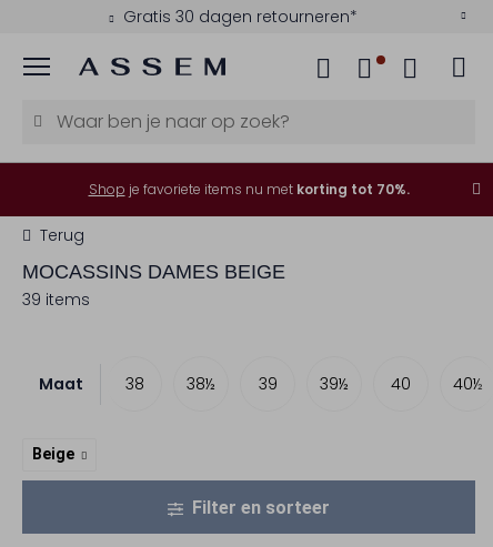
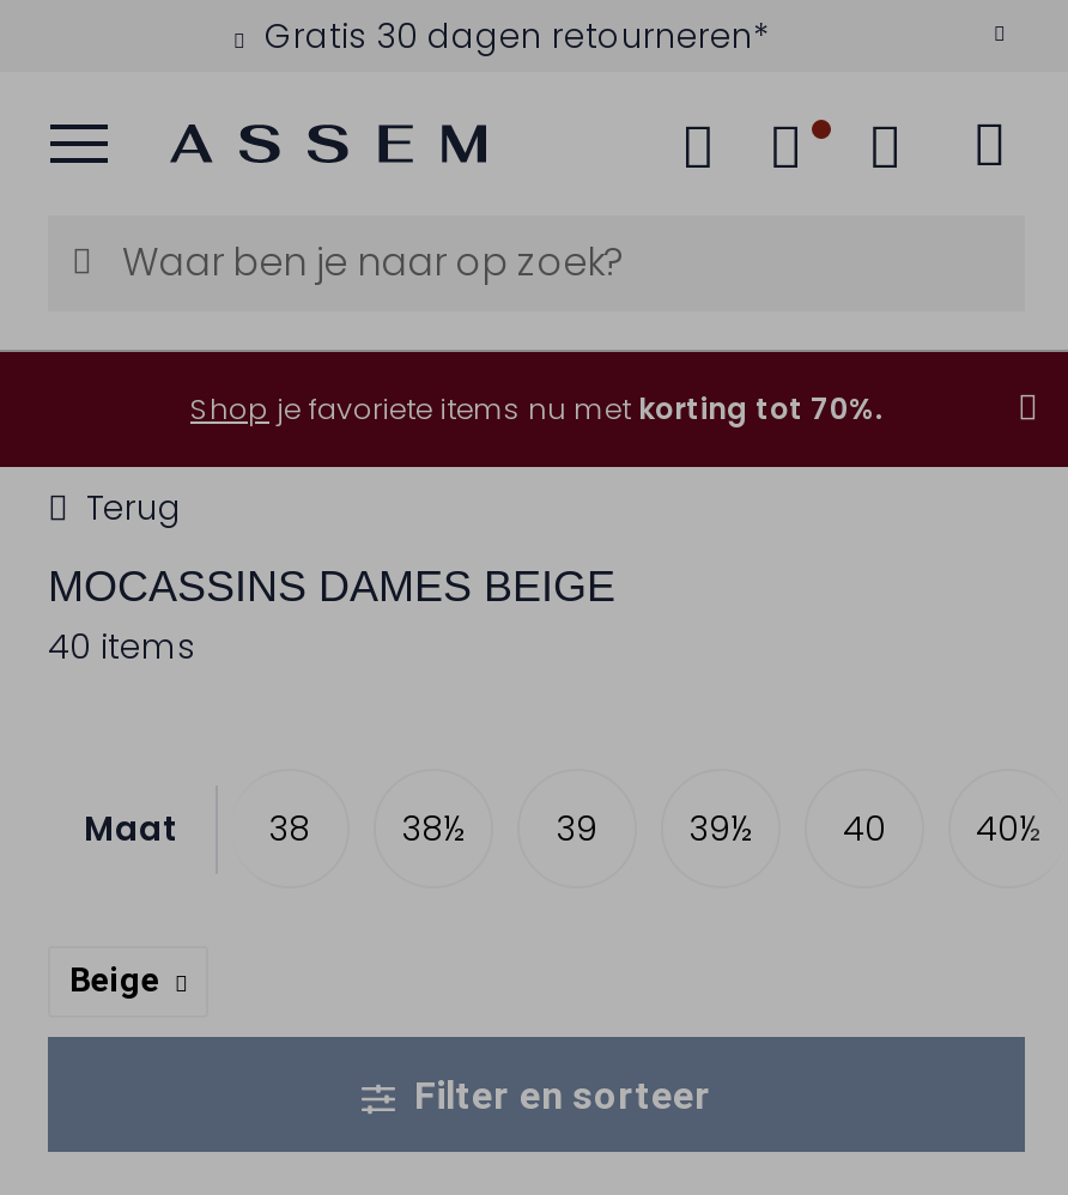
- 39 items
+ 40 items
